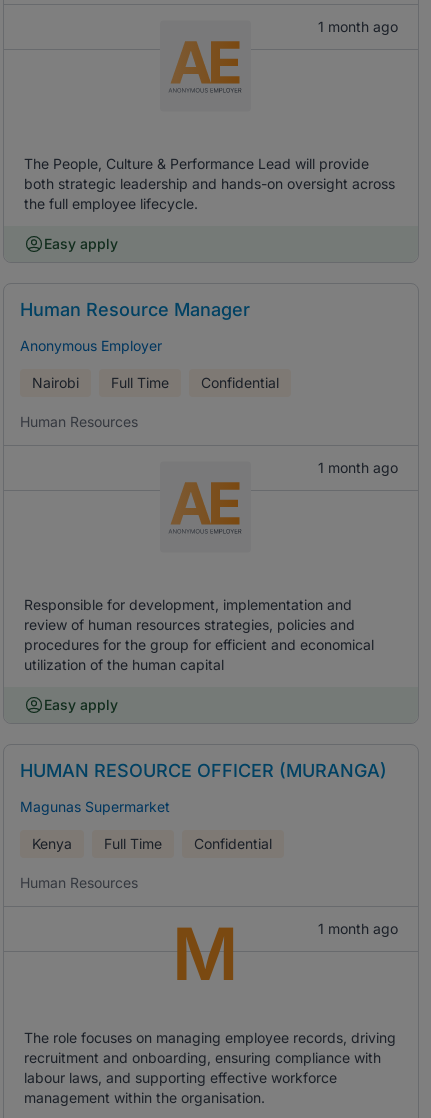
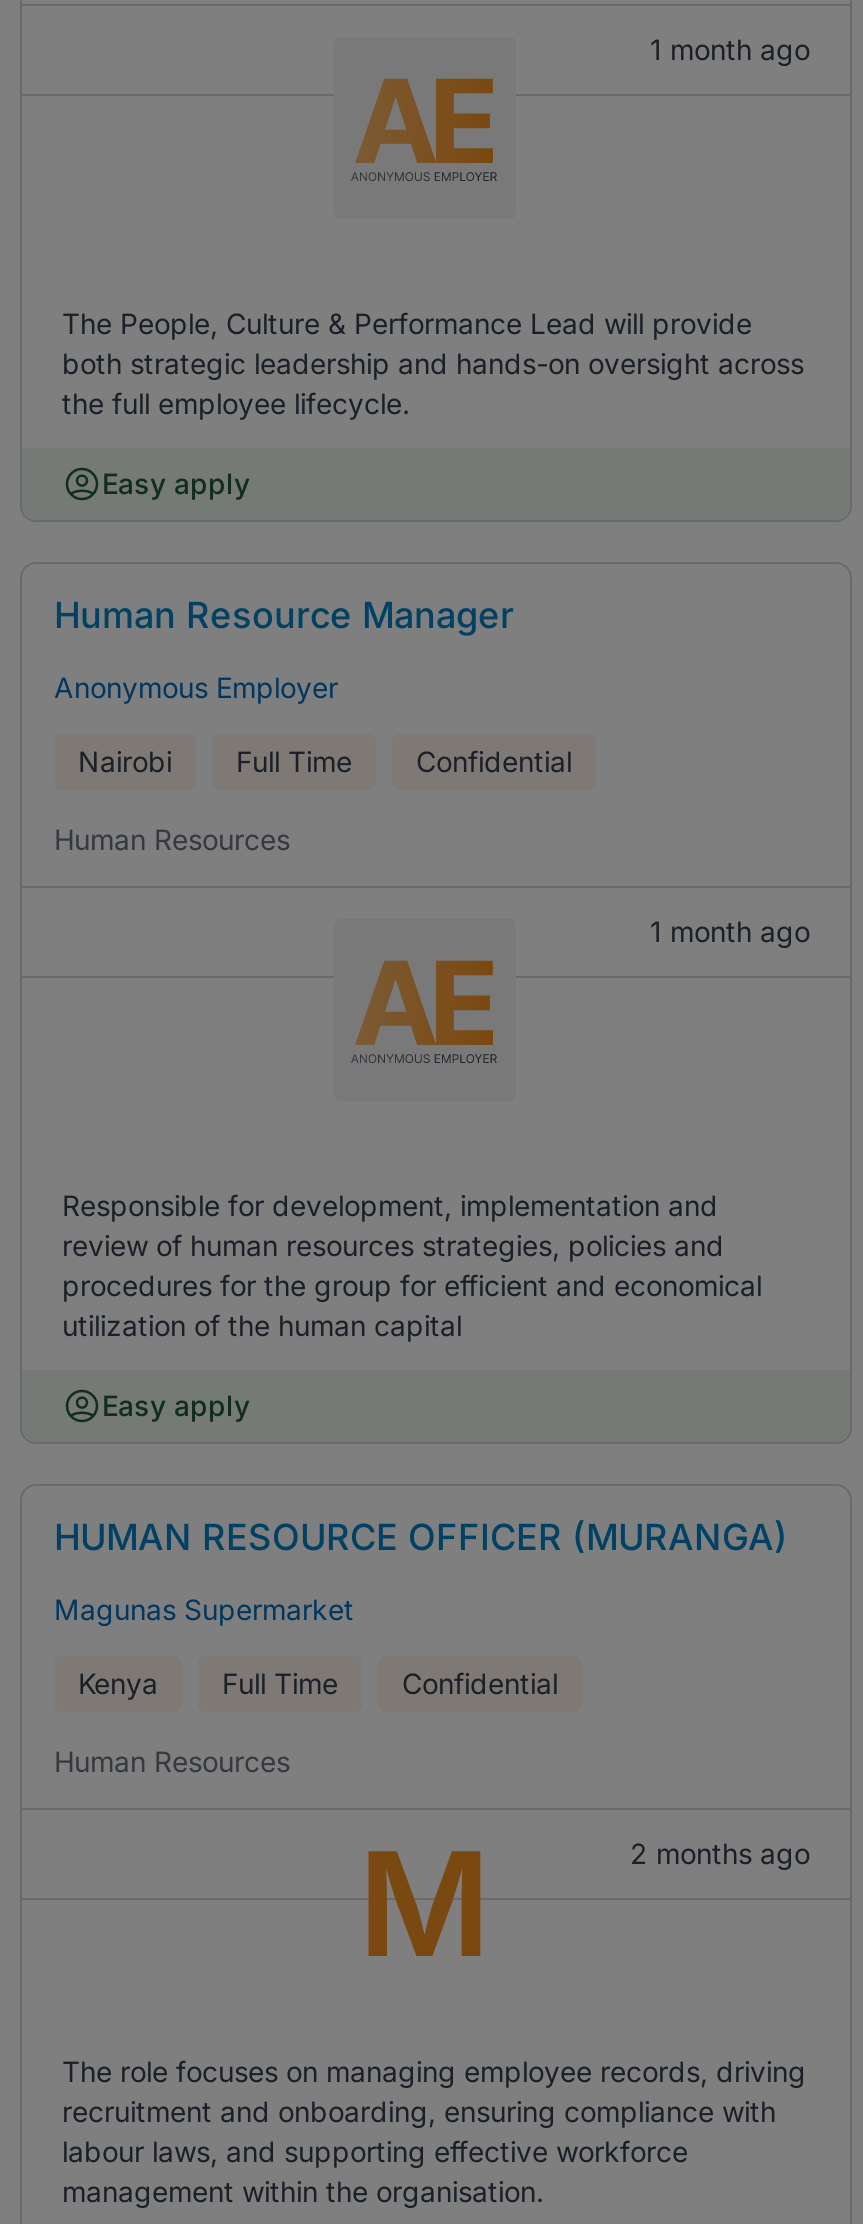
- 1 month ago
+ 2 months ago
